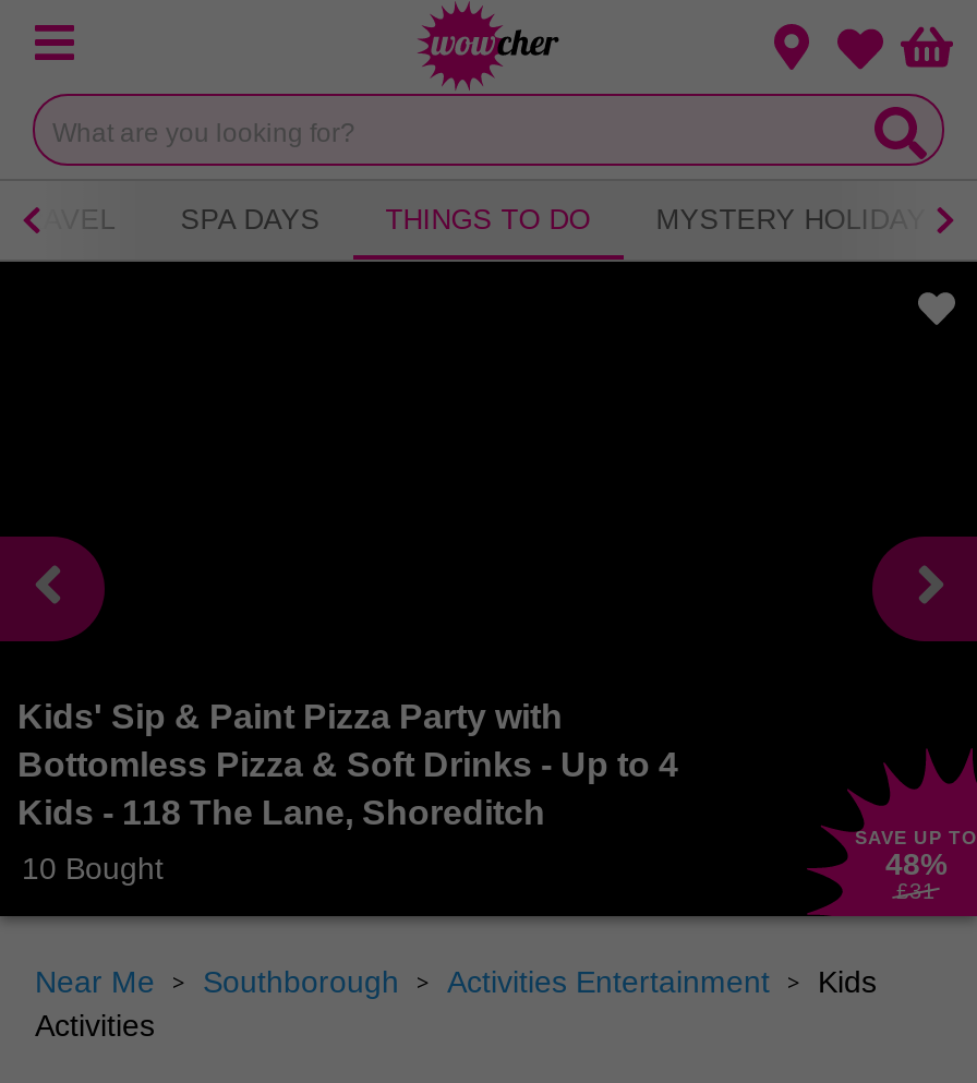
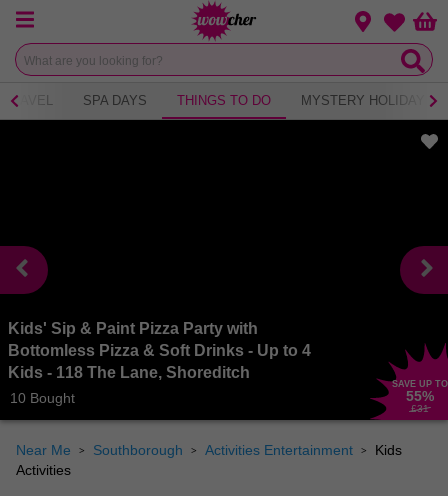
- 48%
+ 55%
